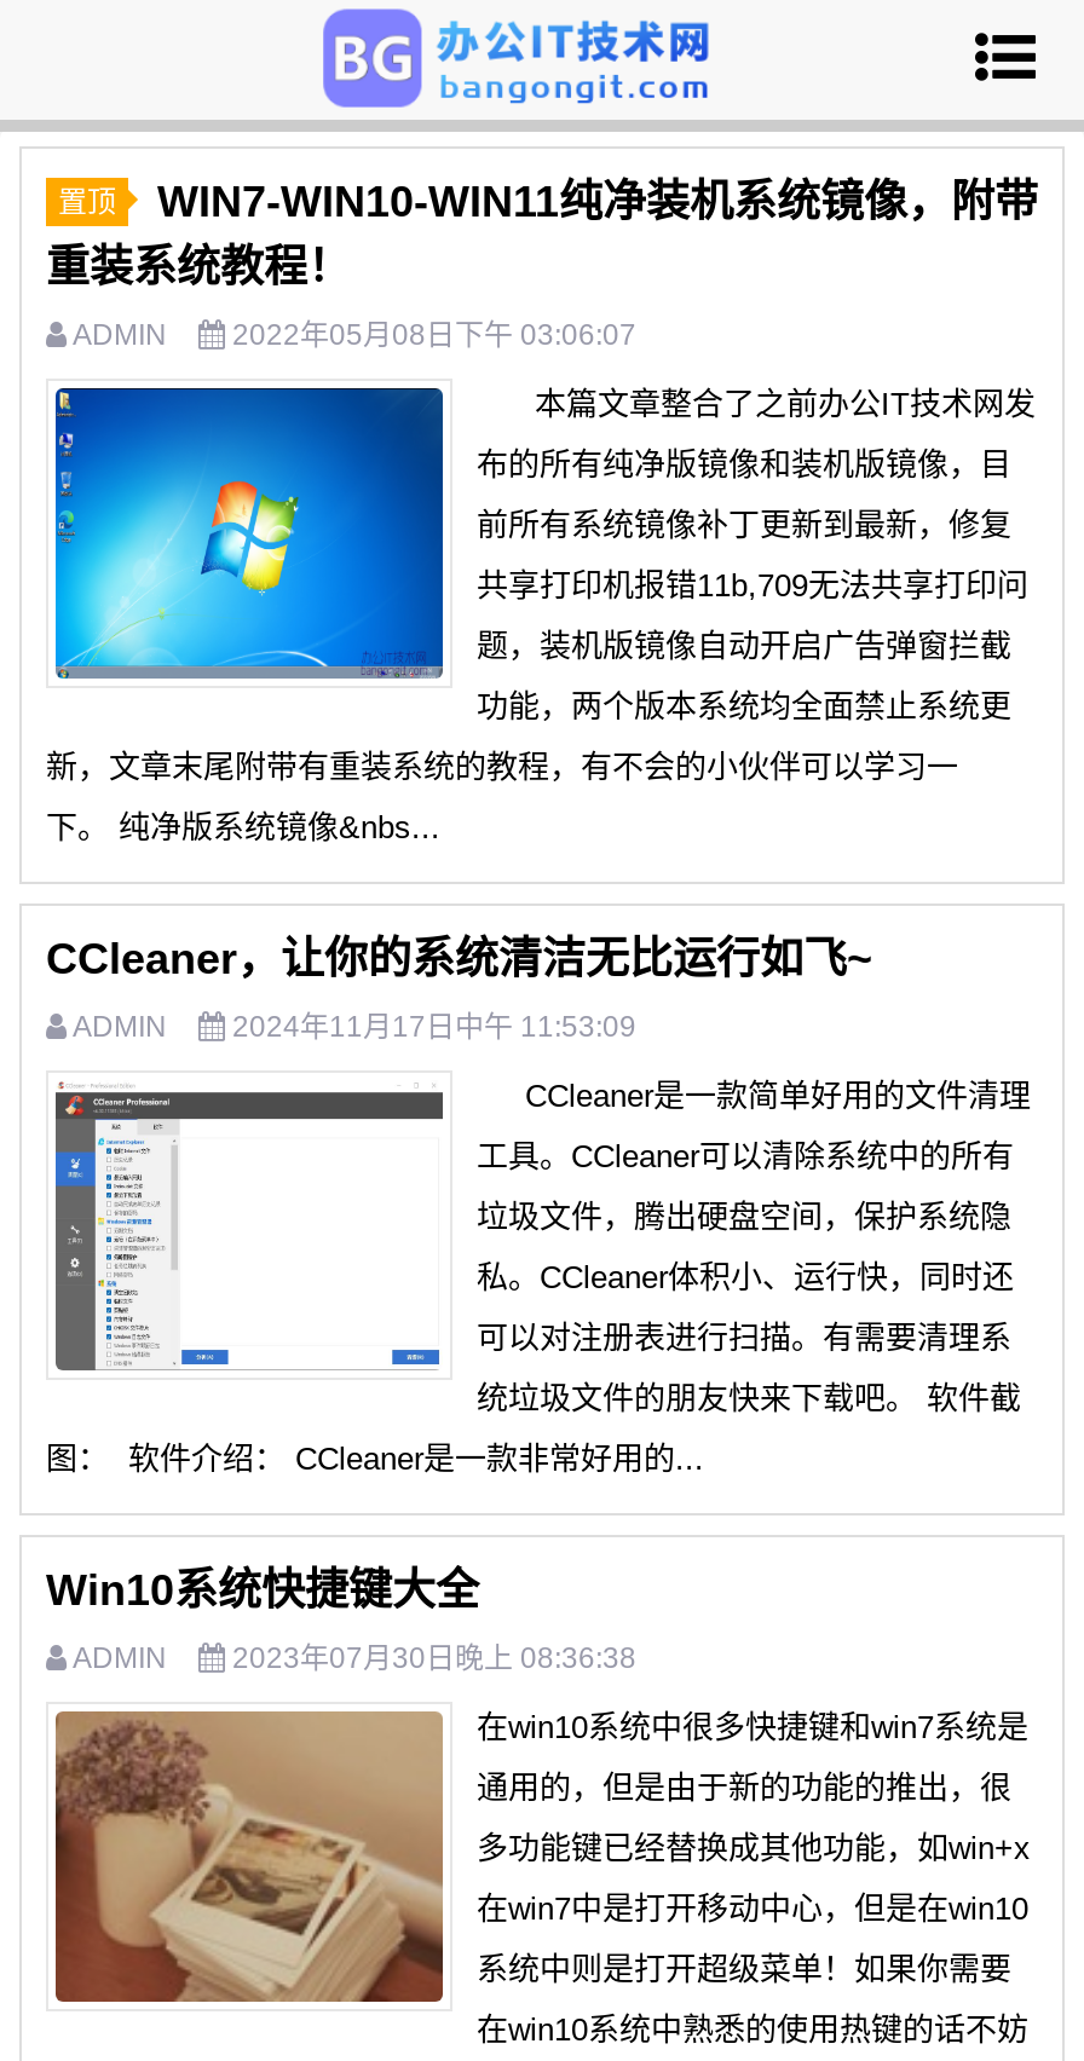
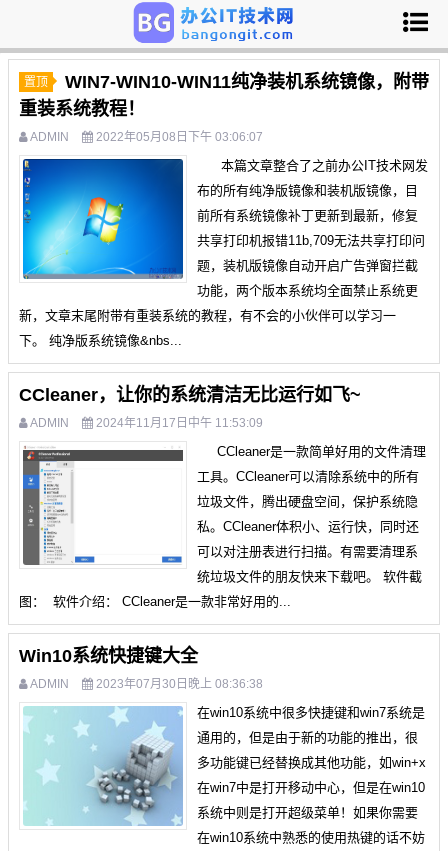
- [image]
+ [image]
